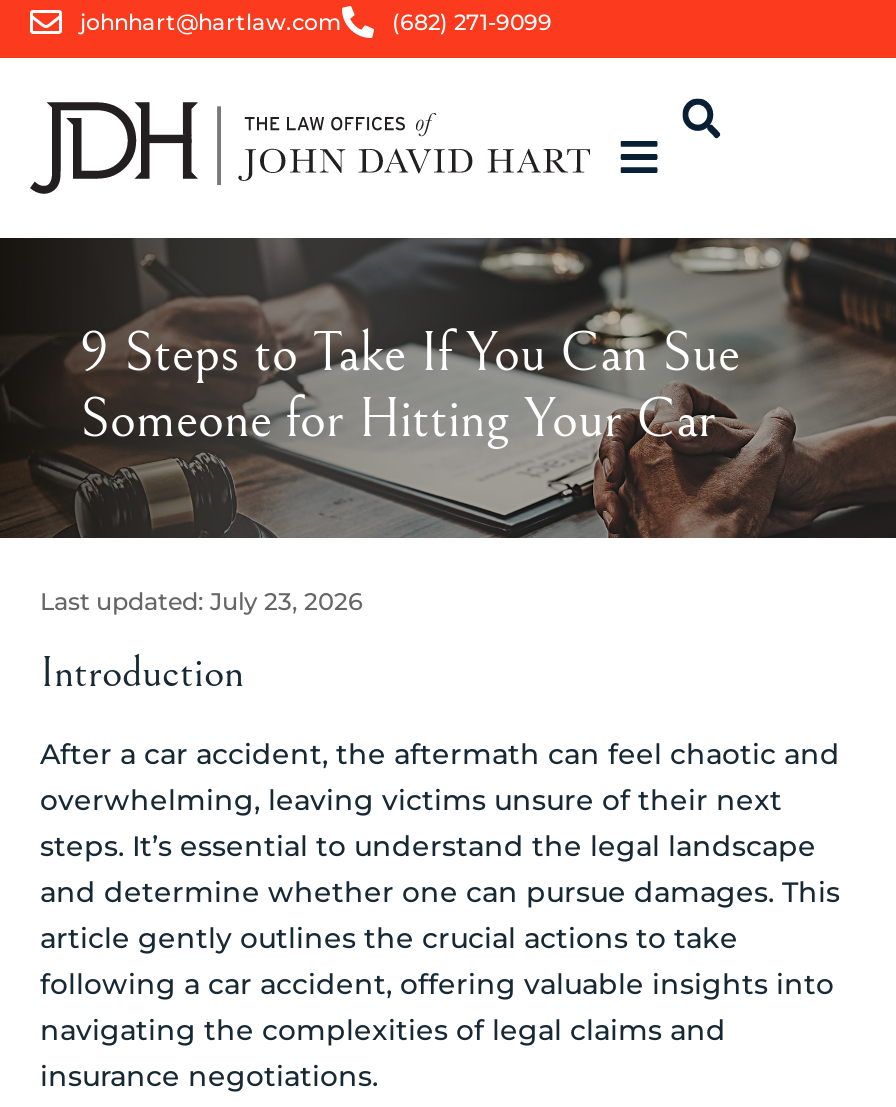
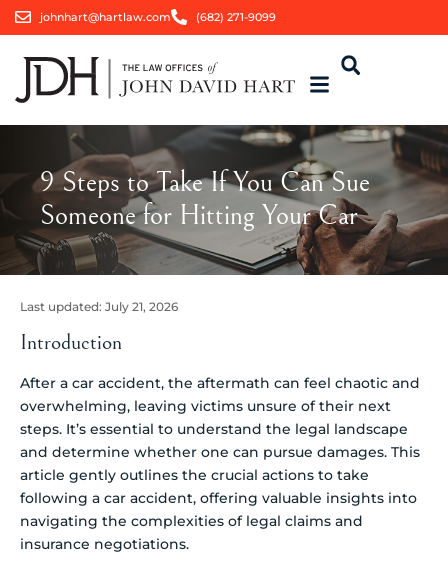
- Last updated: July 23, 2026
+ Last updated: July 21, 2026
